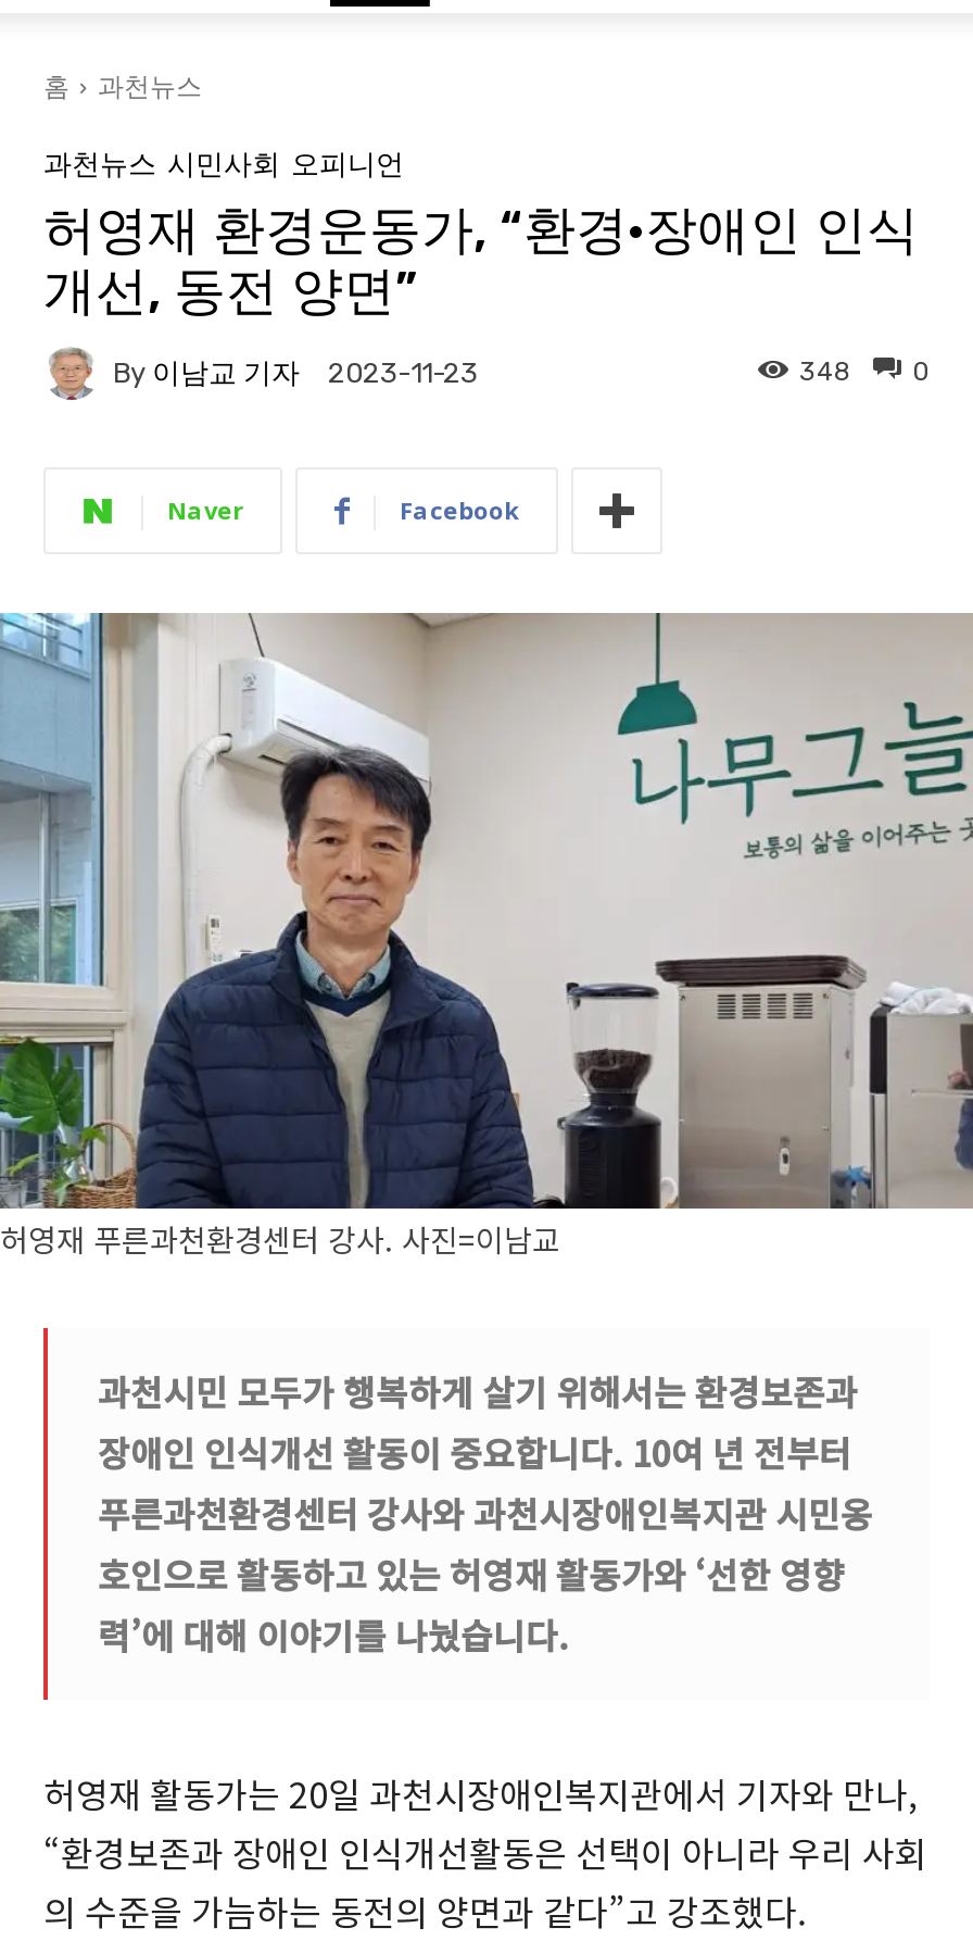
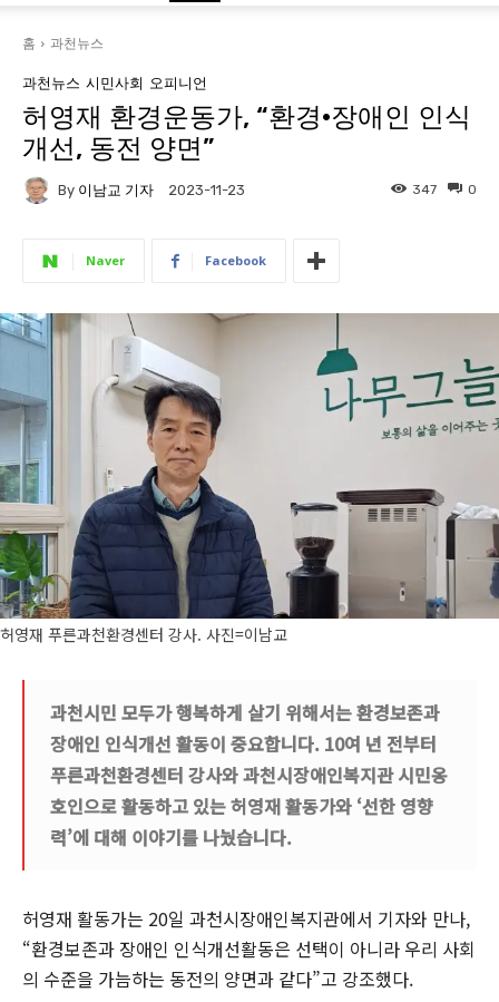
- 348 0
+ 347 0
